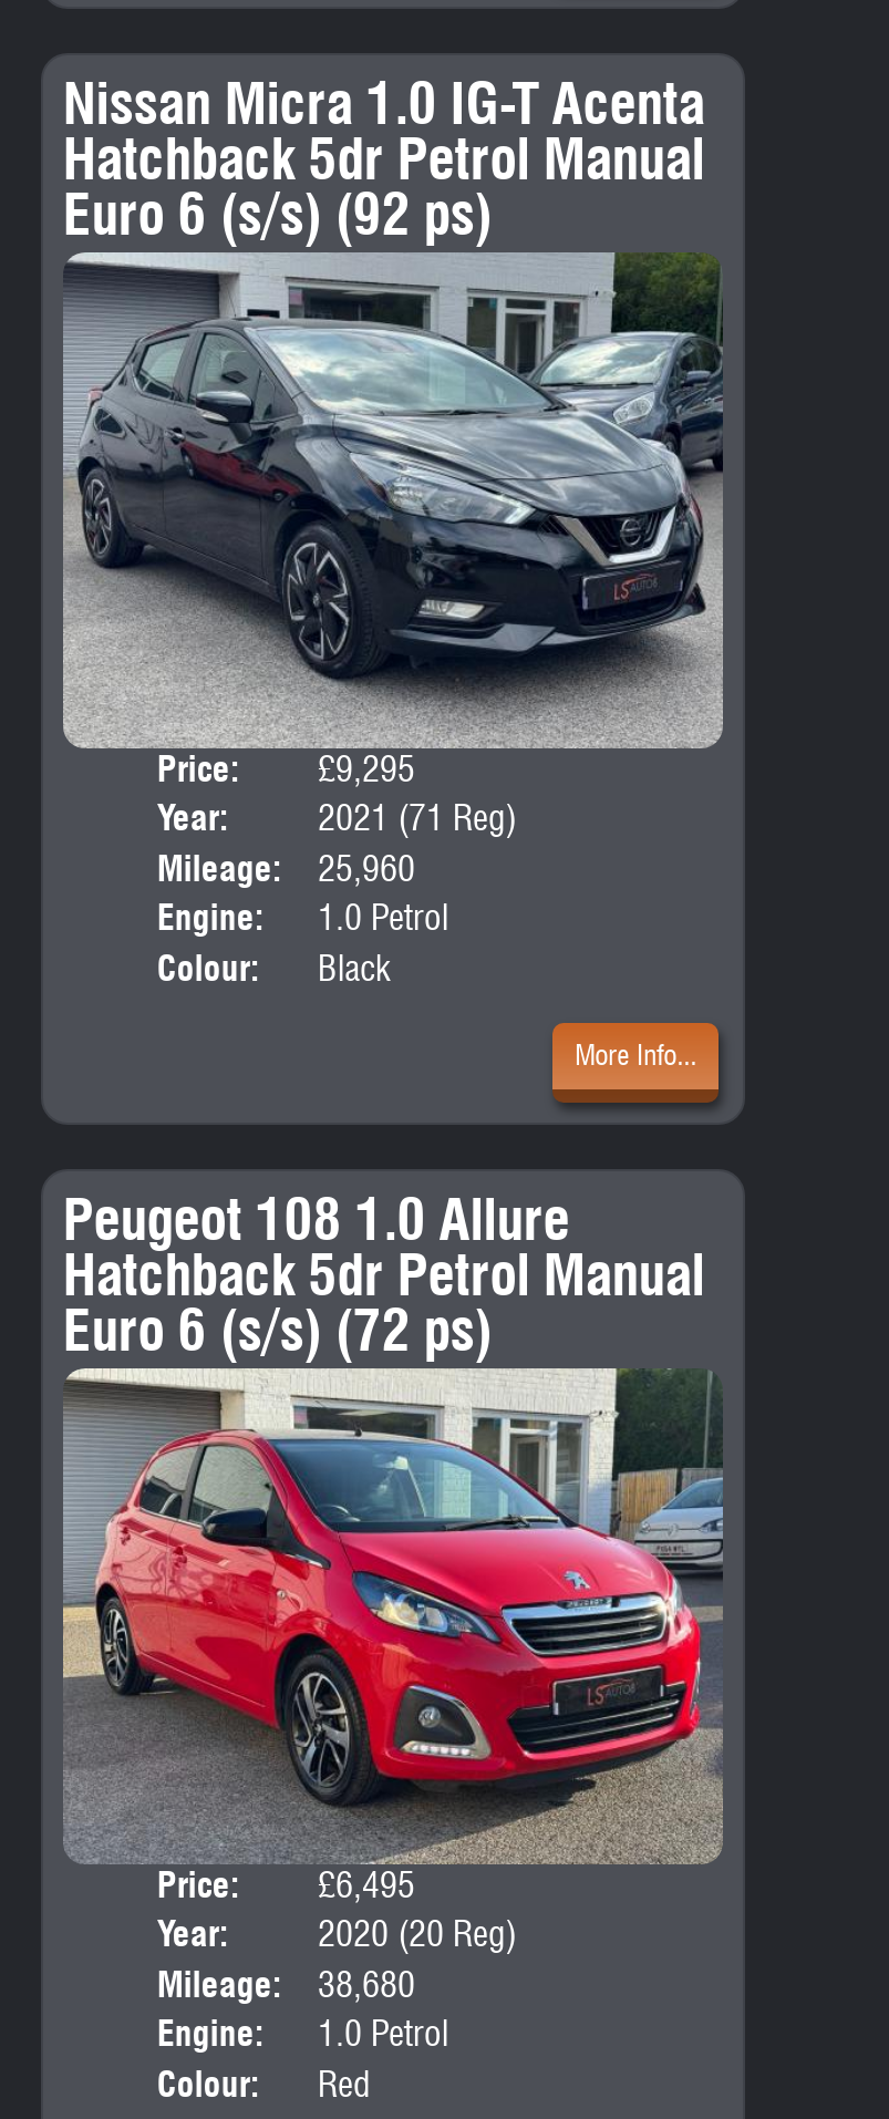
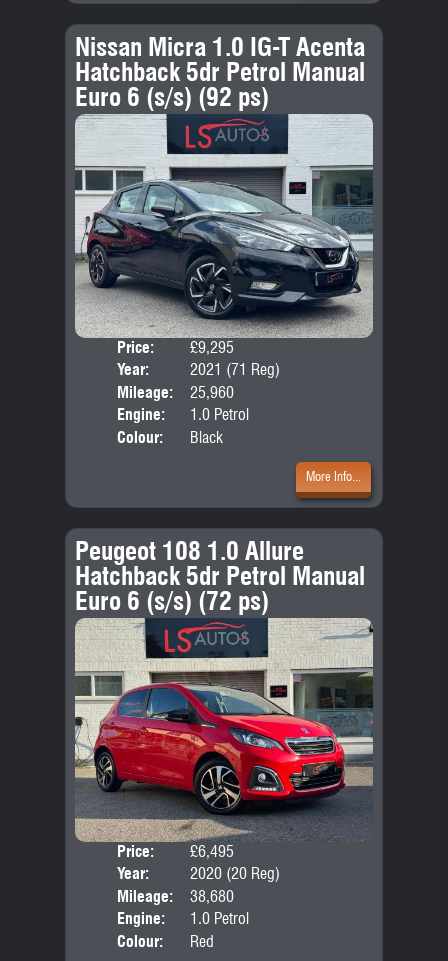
- [image]
+ [image]

- [image]
+ [image]
